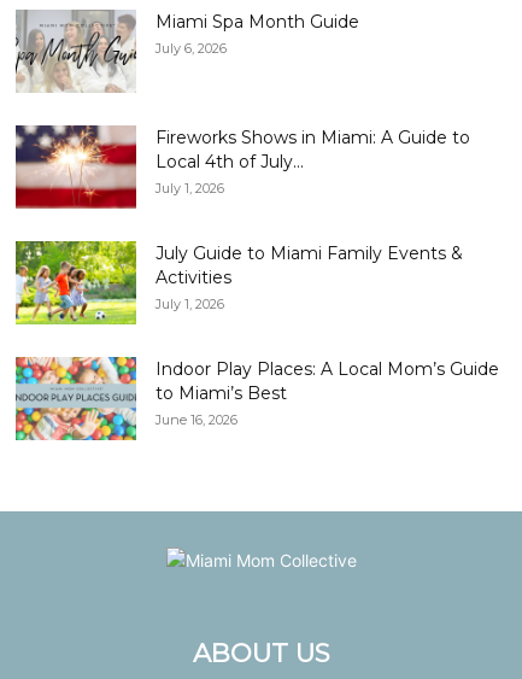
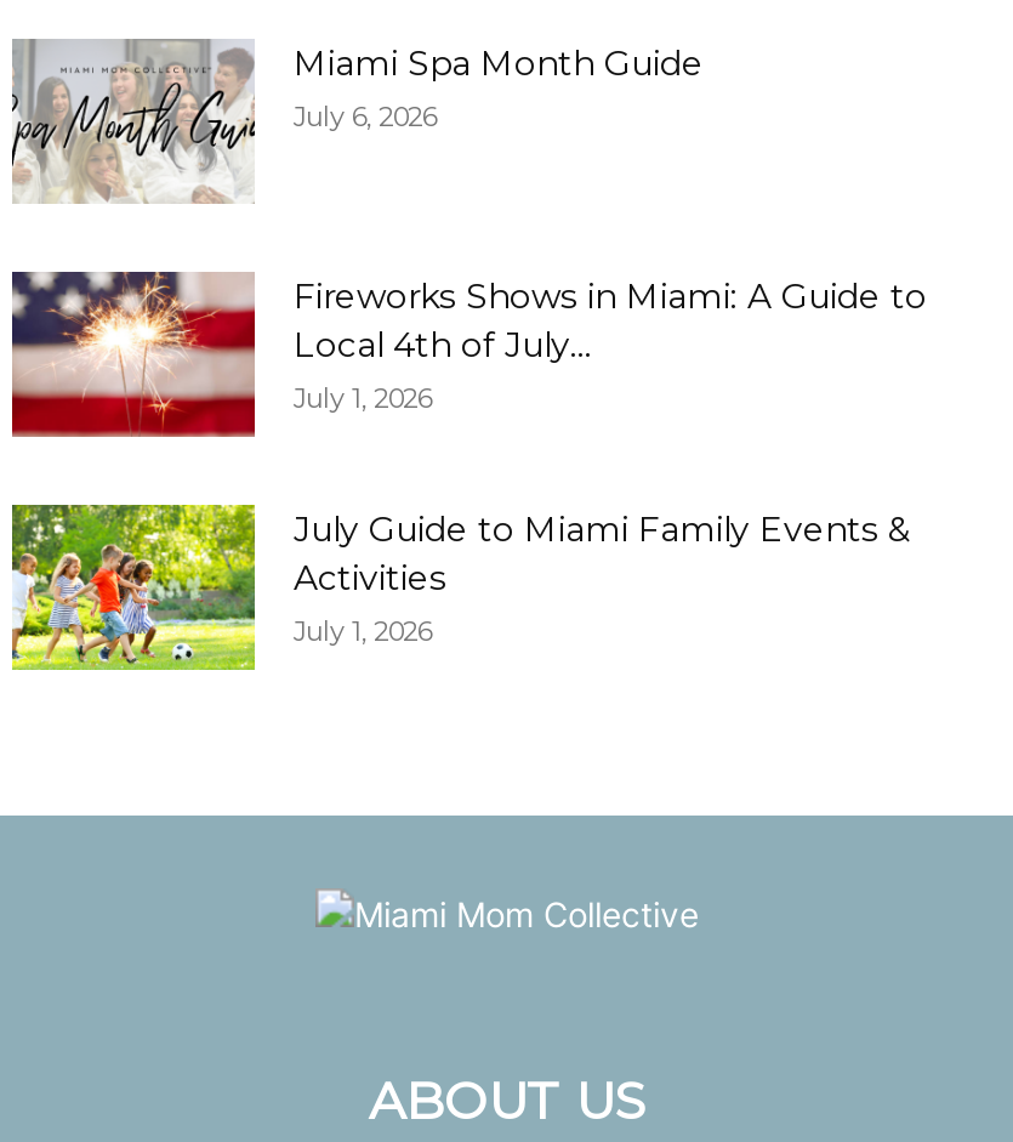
- [image]
- Indoor Play Places: A Local Mom’s Guide
- to Miami’s Best
- June 16, 2026
